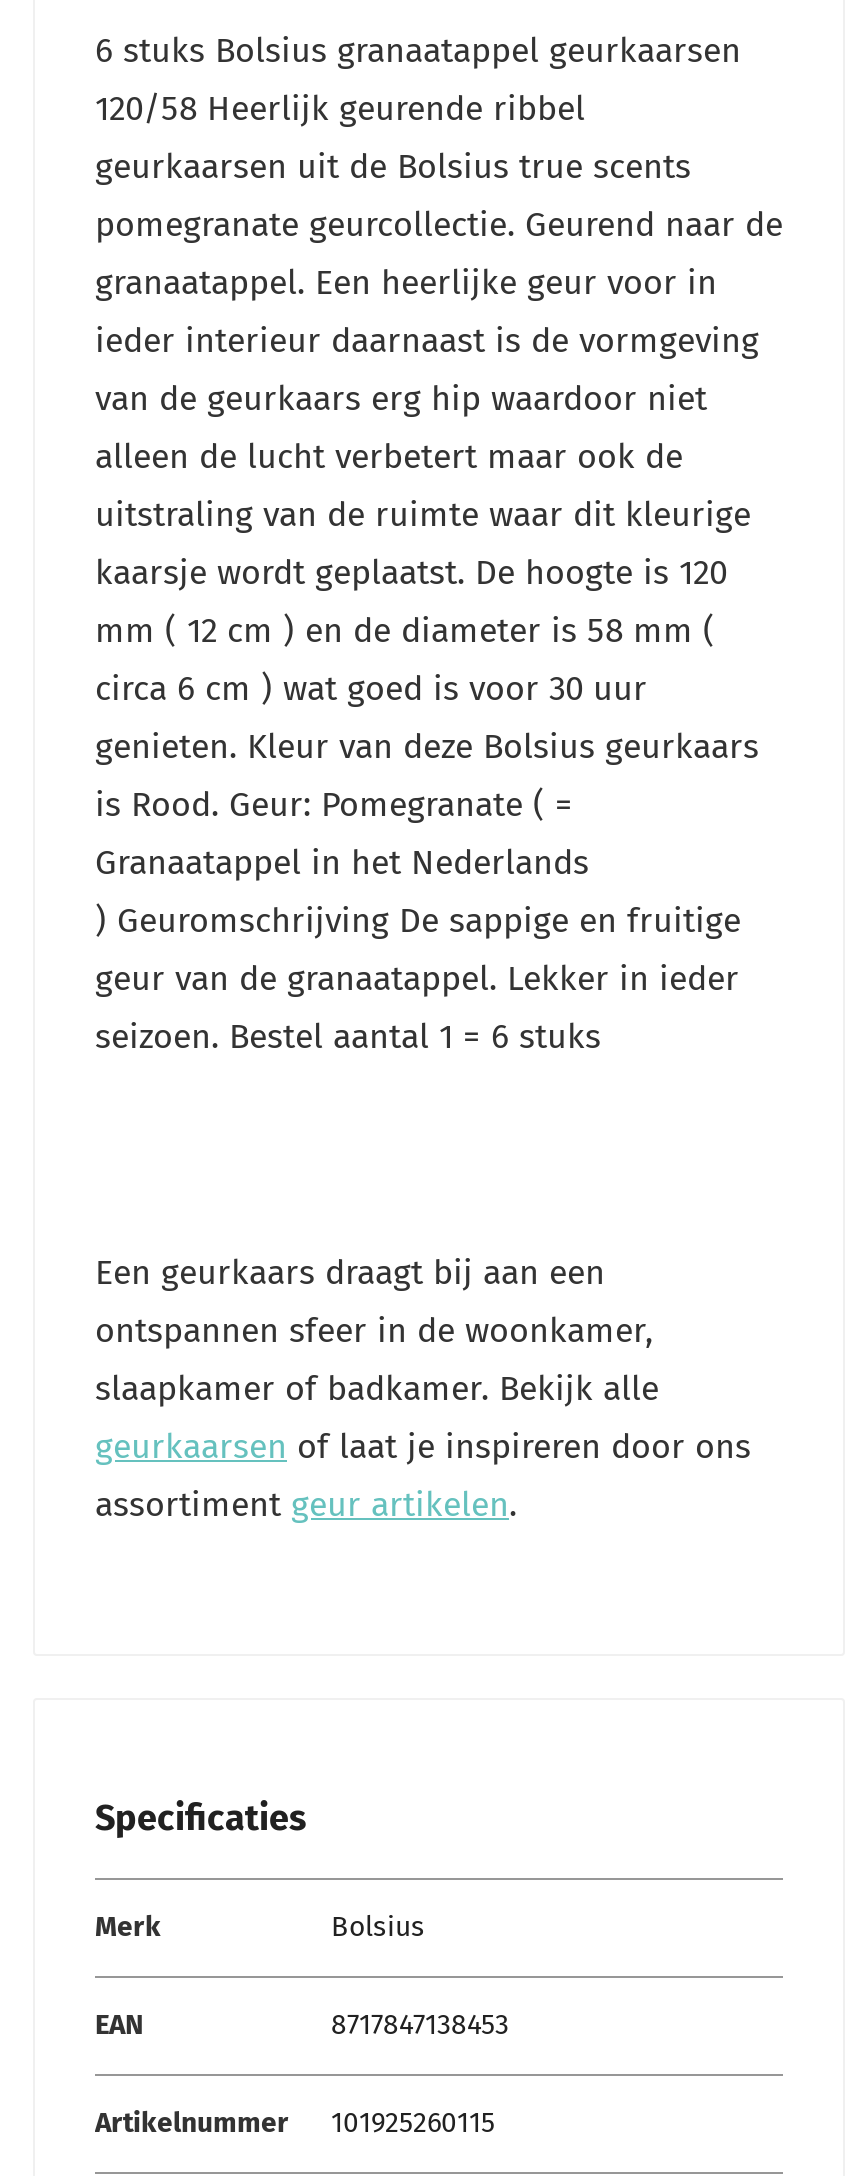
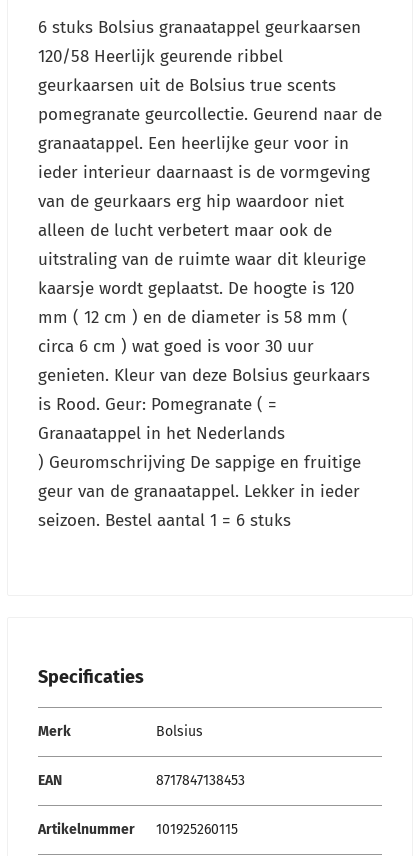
- Een geurkaars draagt bij aan een
- ontspannen sfeer in de woonkamer,
- slaapkamer of badkamer. Bekijk alle
- geurkaarsen of laat je inspireren door ons
- assortiment geur artikelen.
